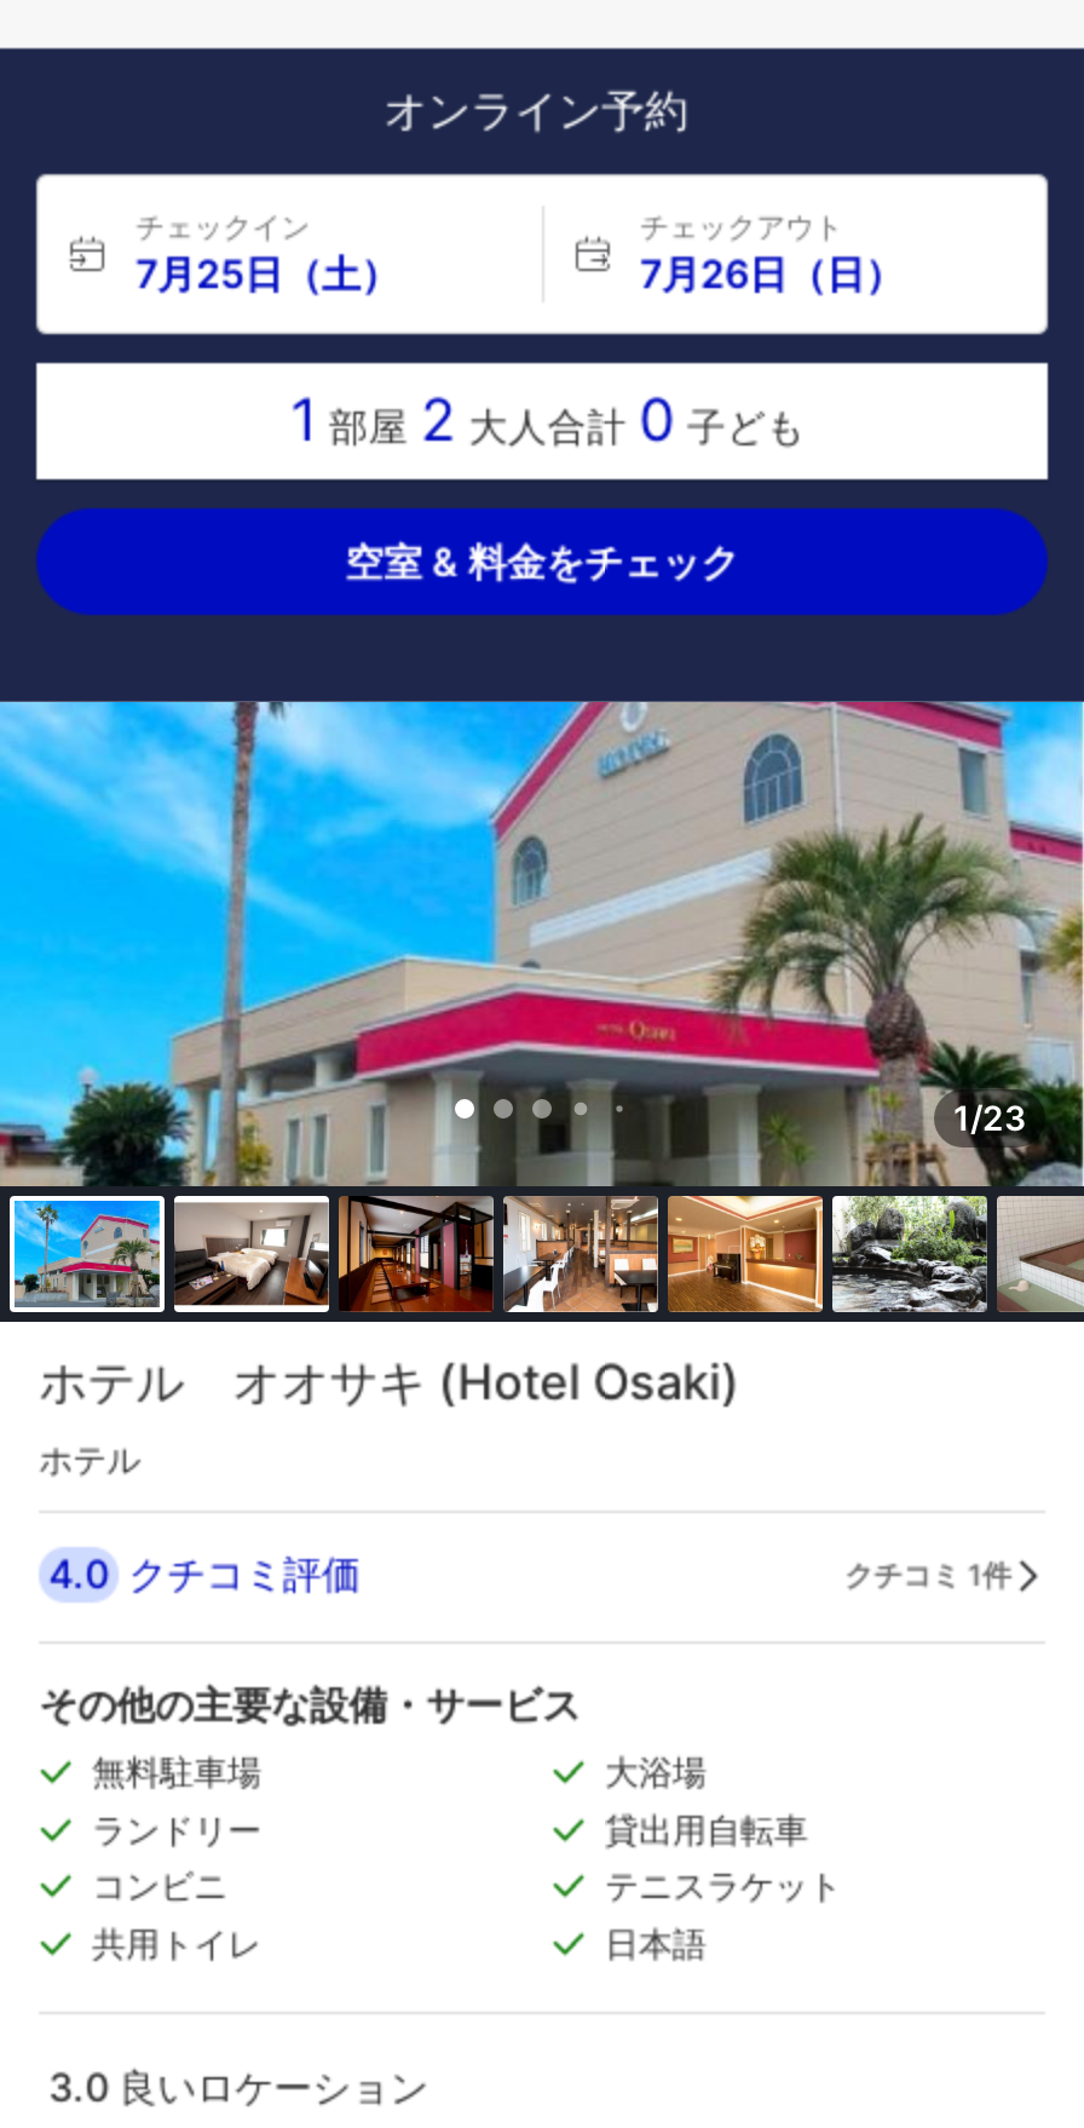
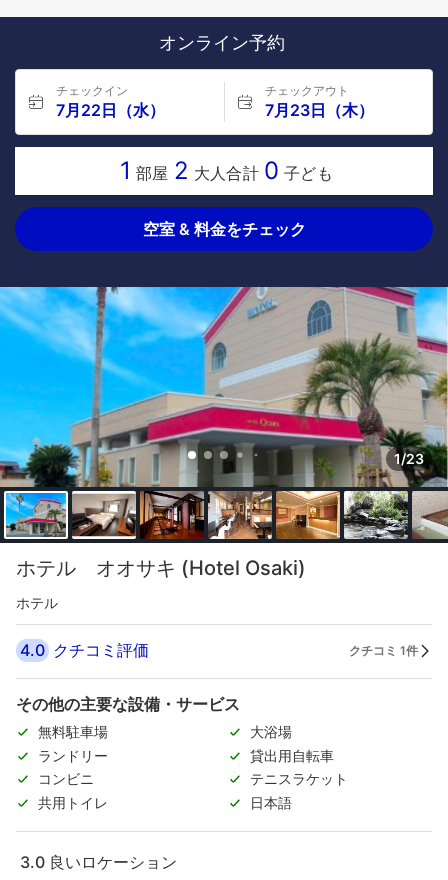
- 7月25日（土）
+ 7月22日（水）

- 7月26日（日）
+ 7月23日（木）
